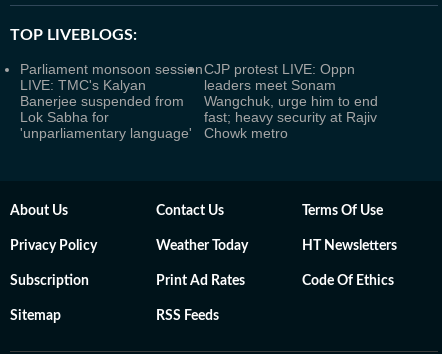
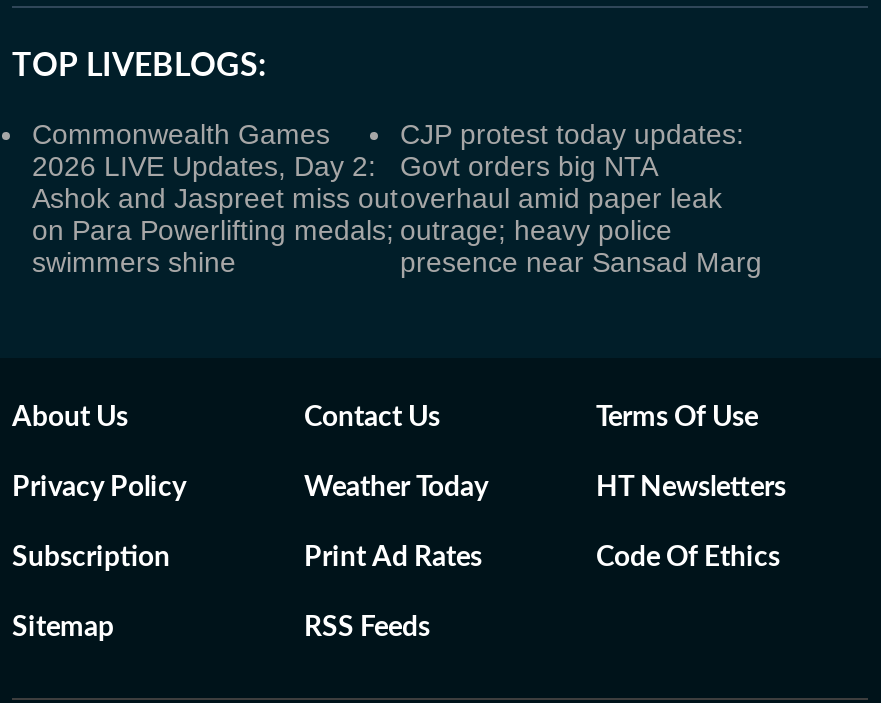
- Parliament monsoon session
- LIVE: TMC's Kalyan
- Banerjee suspended from
- Lok Sabha for
- 'unparliamentary language'
+ Commonwealth Games
+ 2026 LIVE Updates, Day 2:
+ Ashok and Jaspreet miss out
+ on Para Powerlifting medals;
+ swimmers shine

- CJP protest LIVE: Oppn
- leaders meet Sonam
- Wangchuk, urge him to end
- fast; heavy security at Rajiv
- Chowk metro
+ CJP protest today updates:
+ Govt orders big NTA
+ overhaul amid paper leak
+ outrage; heavy police
+ presence near Sansad Marg
